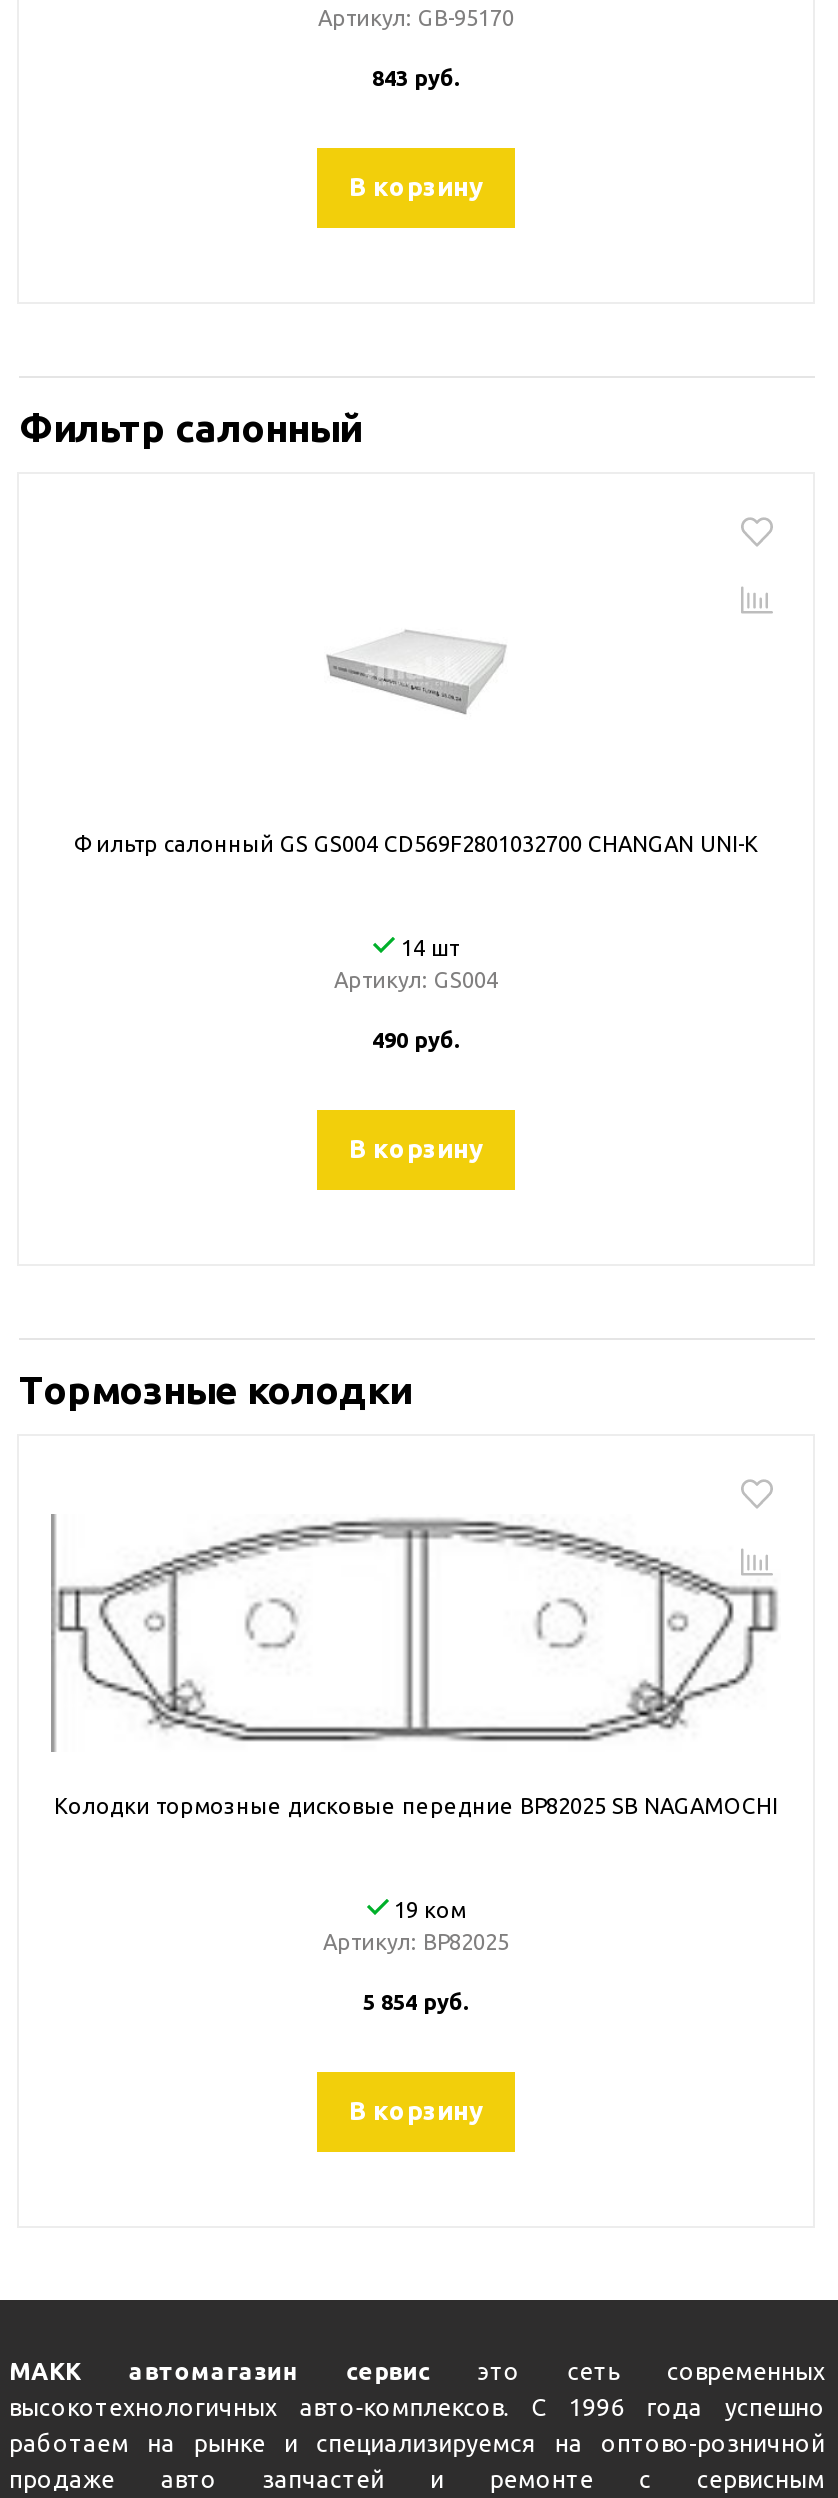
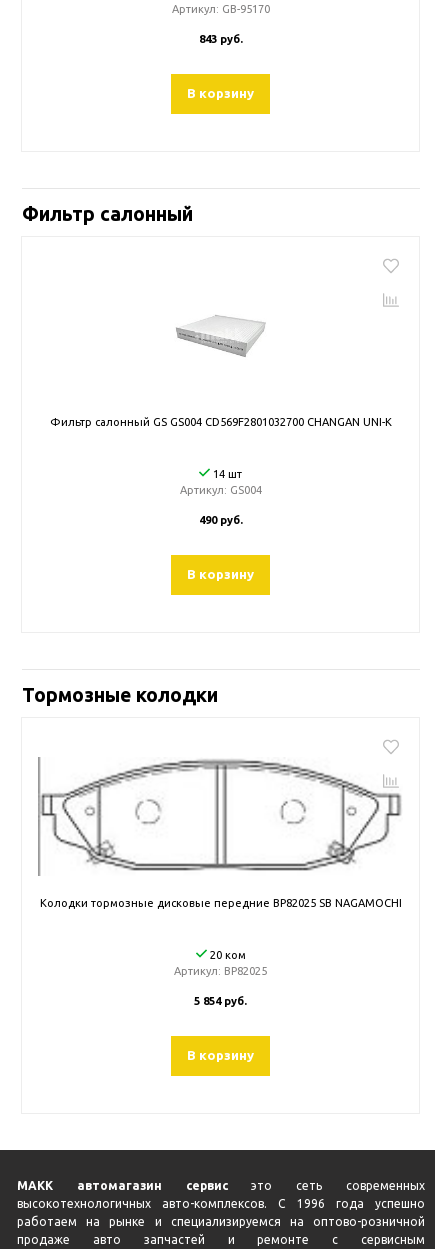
- 19 ком
+ 20 ком
